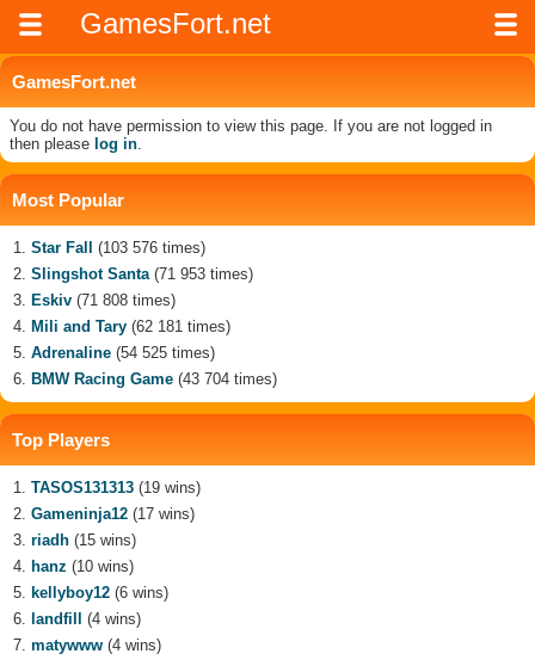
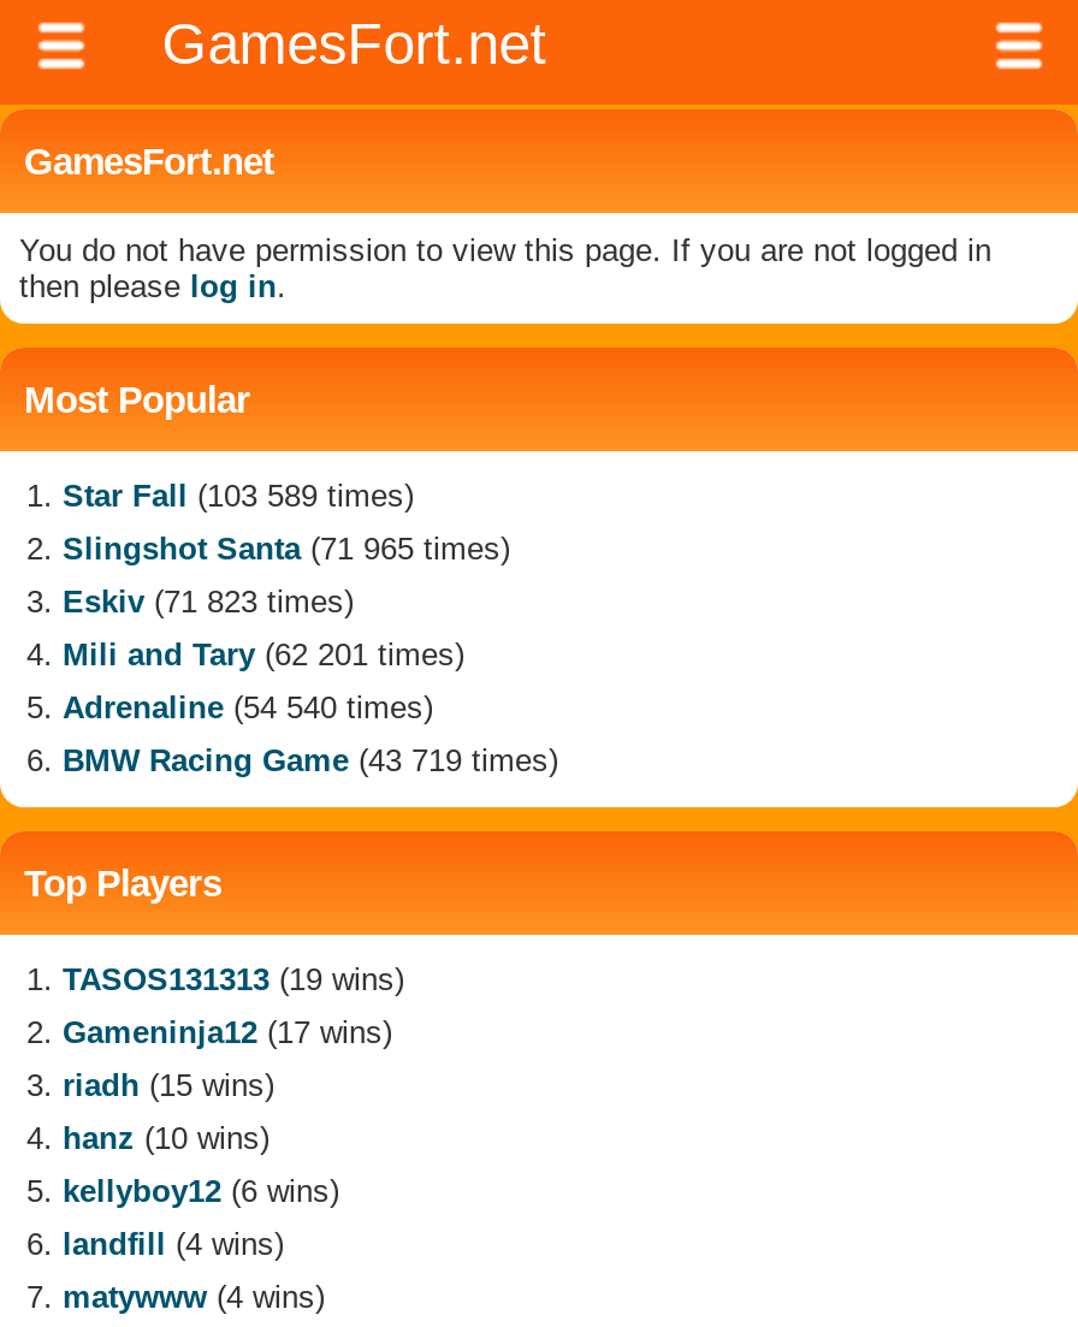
- Star Fall (103 576 times)
+ Star Fall (103 589 times)

- Slingshot Santa (71 953 times)
+ Slingshot Santa (71 965 times)

- Eskiv (71 808 times)
+ Eskiv (71 823 times)

- Mili and Tary (62 181 times)
+ Mili and Tary (62 201 times)

- Adrenaline (54 525 times)
+ Adrenaline (54 540 times)

- BMW Racing Game (43 704 times)
+ BMW Racing Game (43 719 times)
